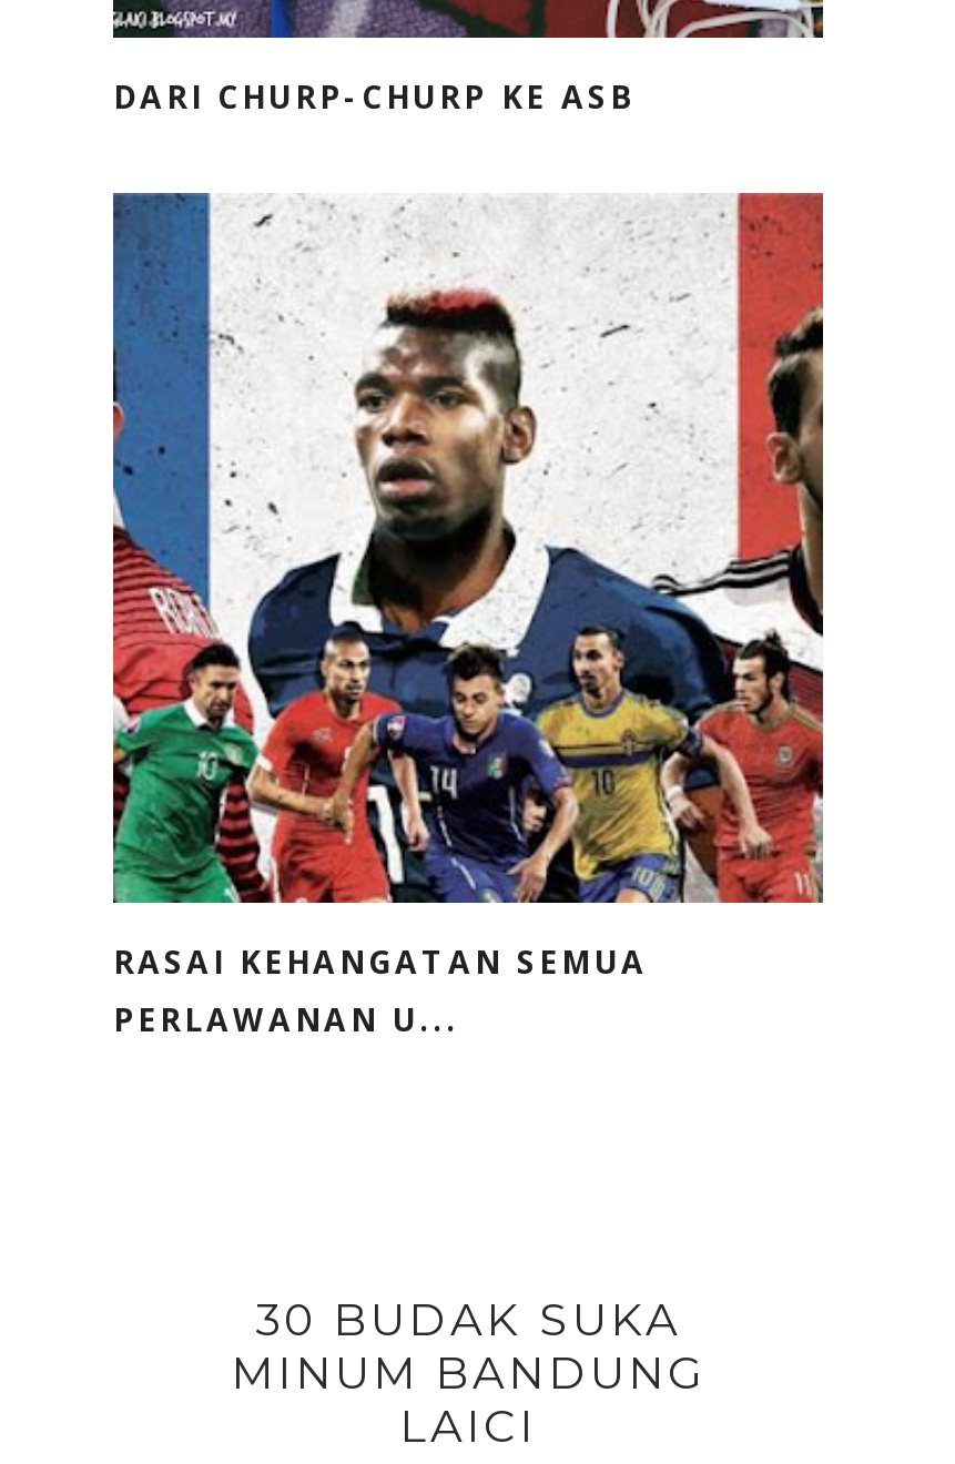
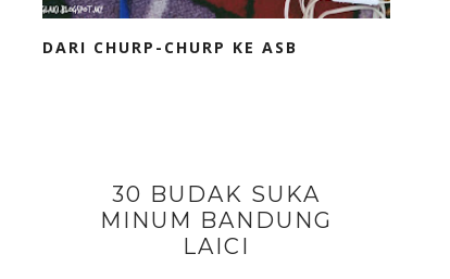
- [image]
- RASAI KEHANGATAN SEMUA
- PERLAWANAN U...
